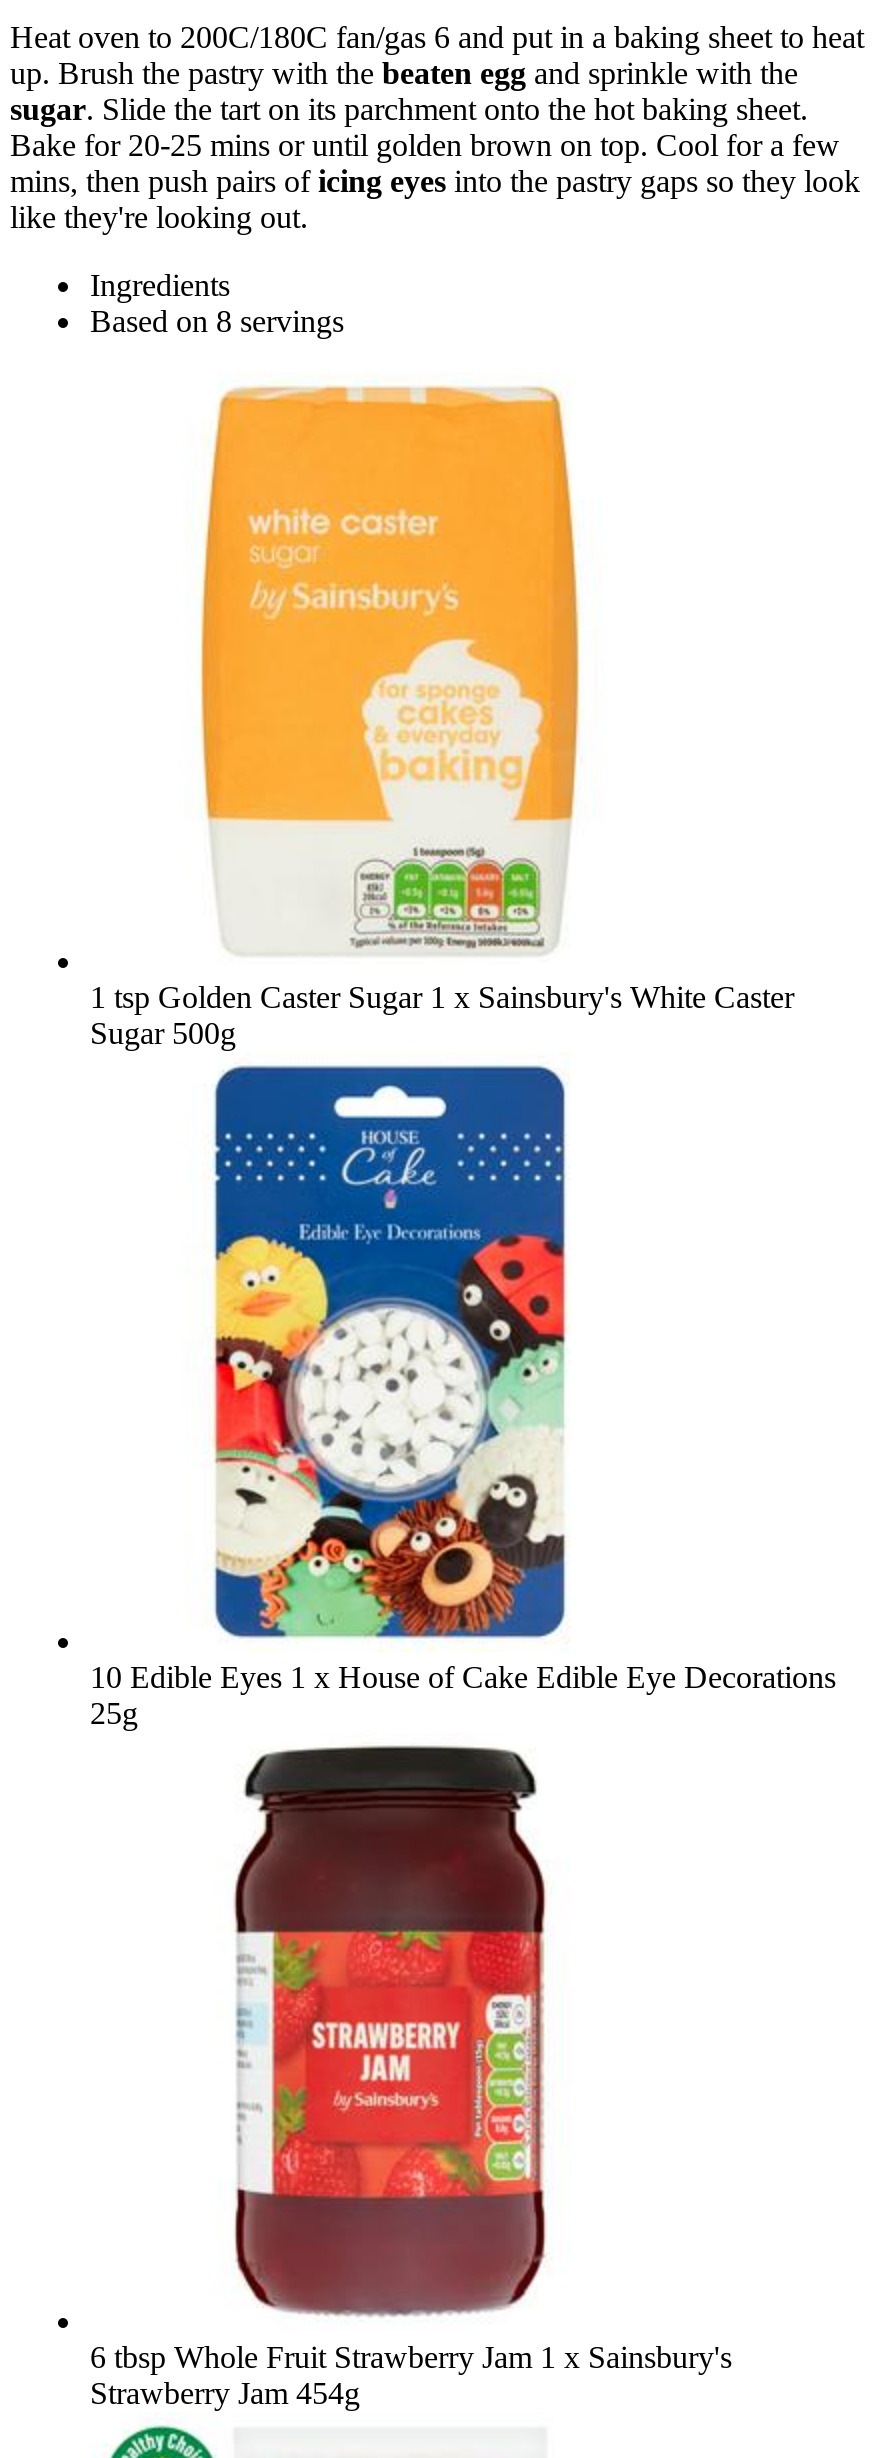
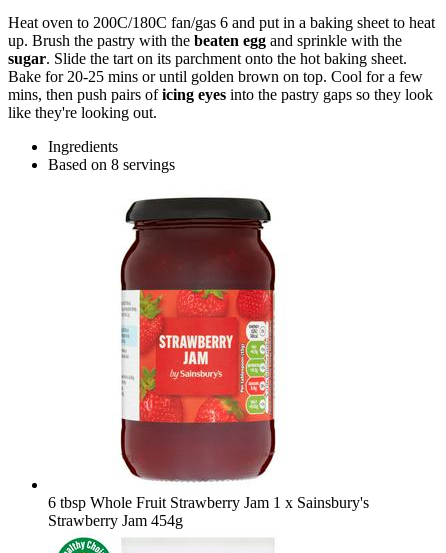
- [image]
- 1 tsp Golden Caster Sugar 1 x Sainsbury's White Caster
- Sugar 500g

- [image]
- 10 Edible Eyes 1 x House of Cake Edible Eye Decorations
- 25g
